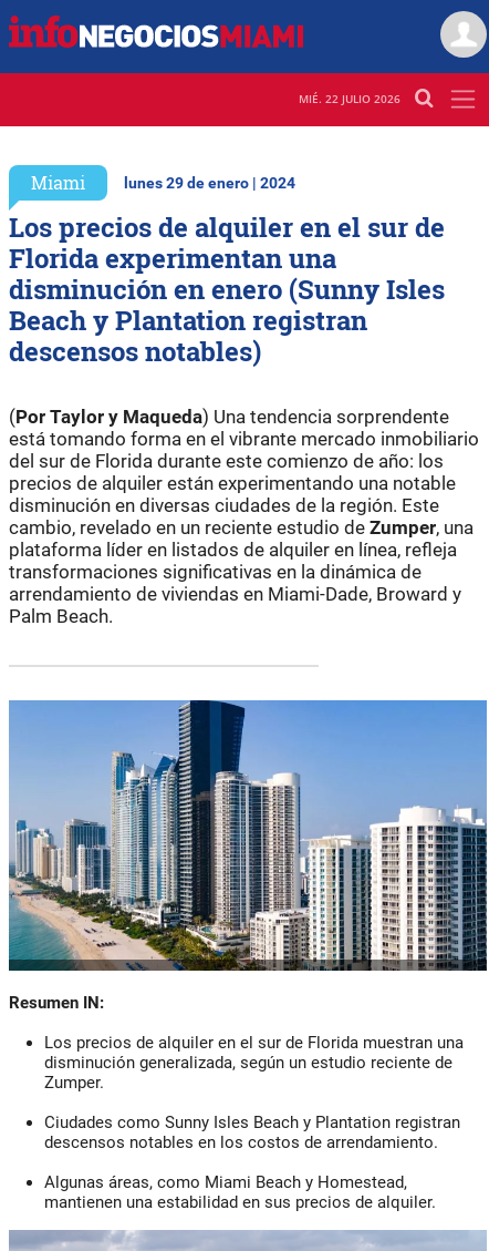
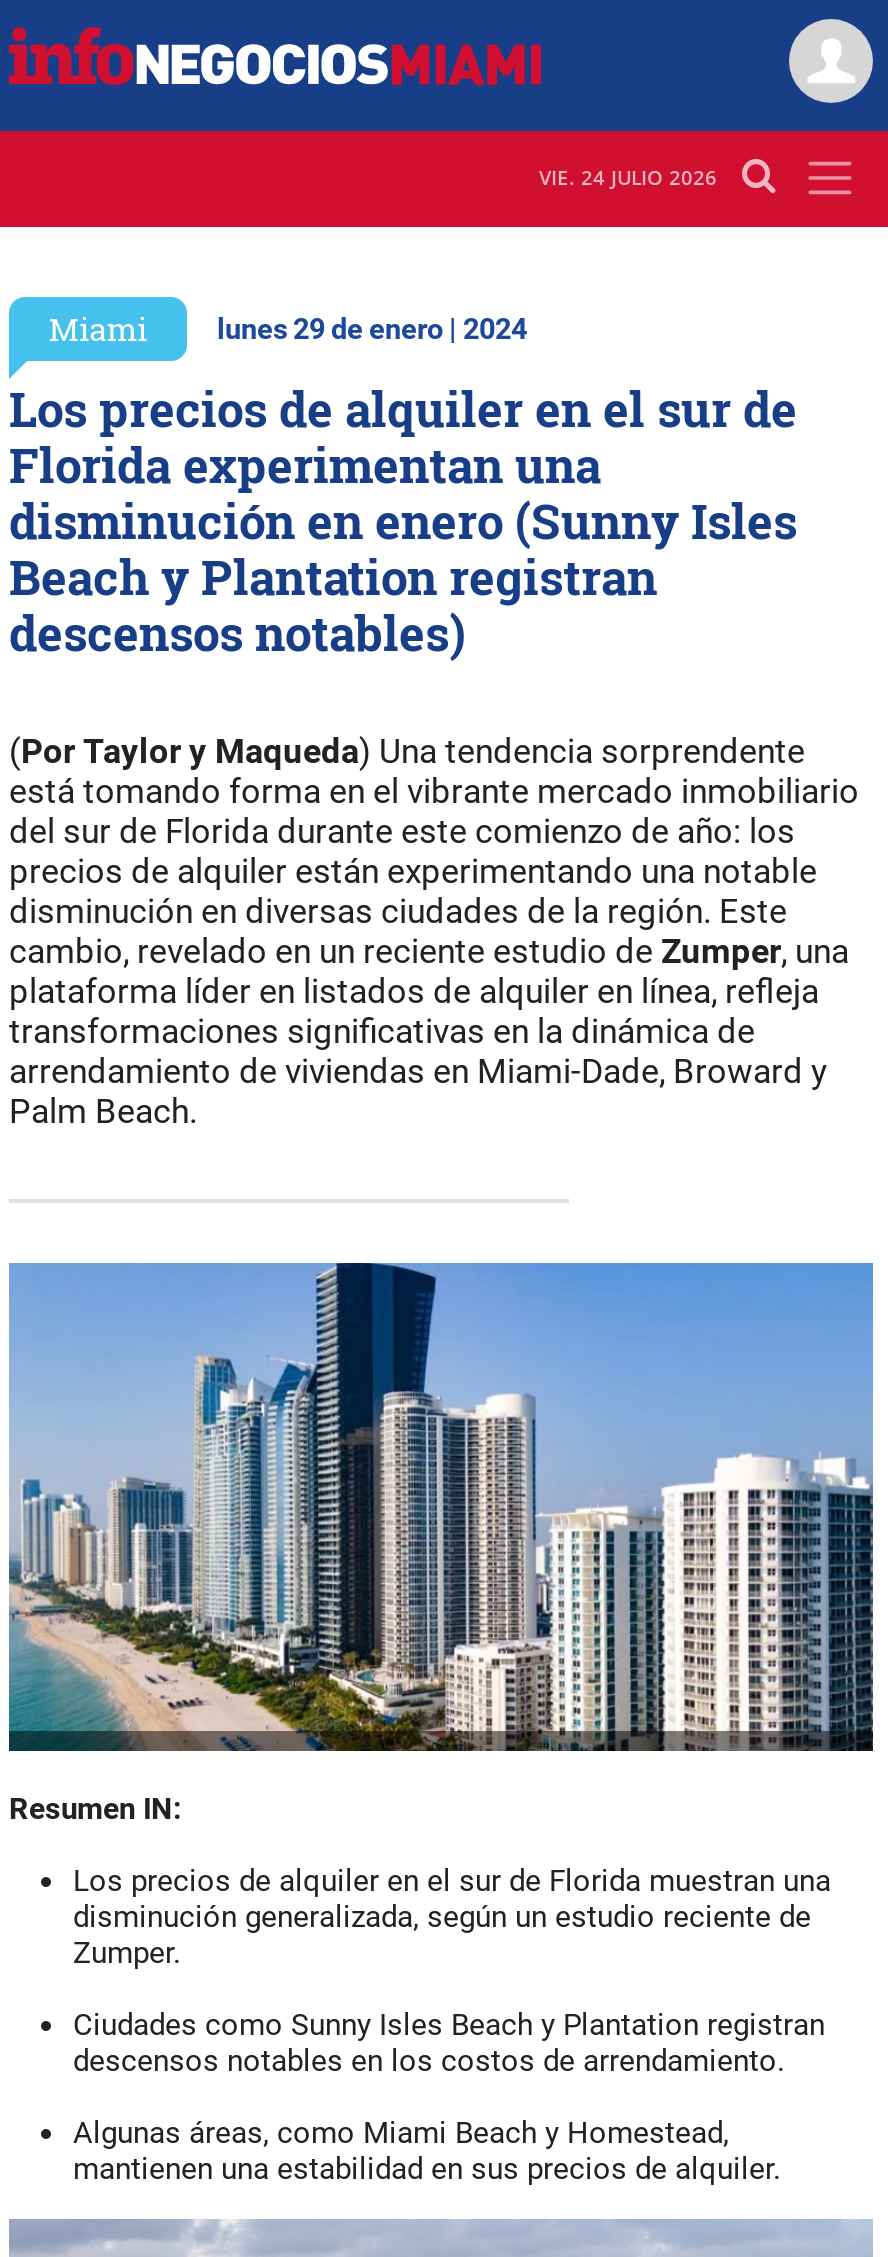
- MIÉ. 22 JULIO 2026
+ VIE. 24 JULIO 2026
